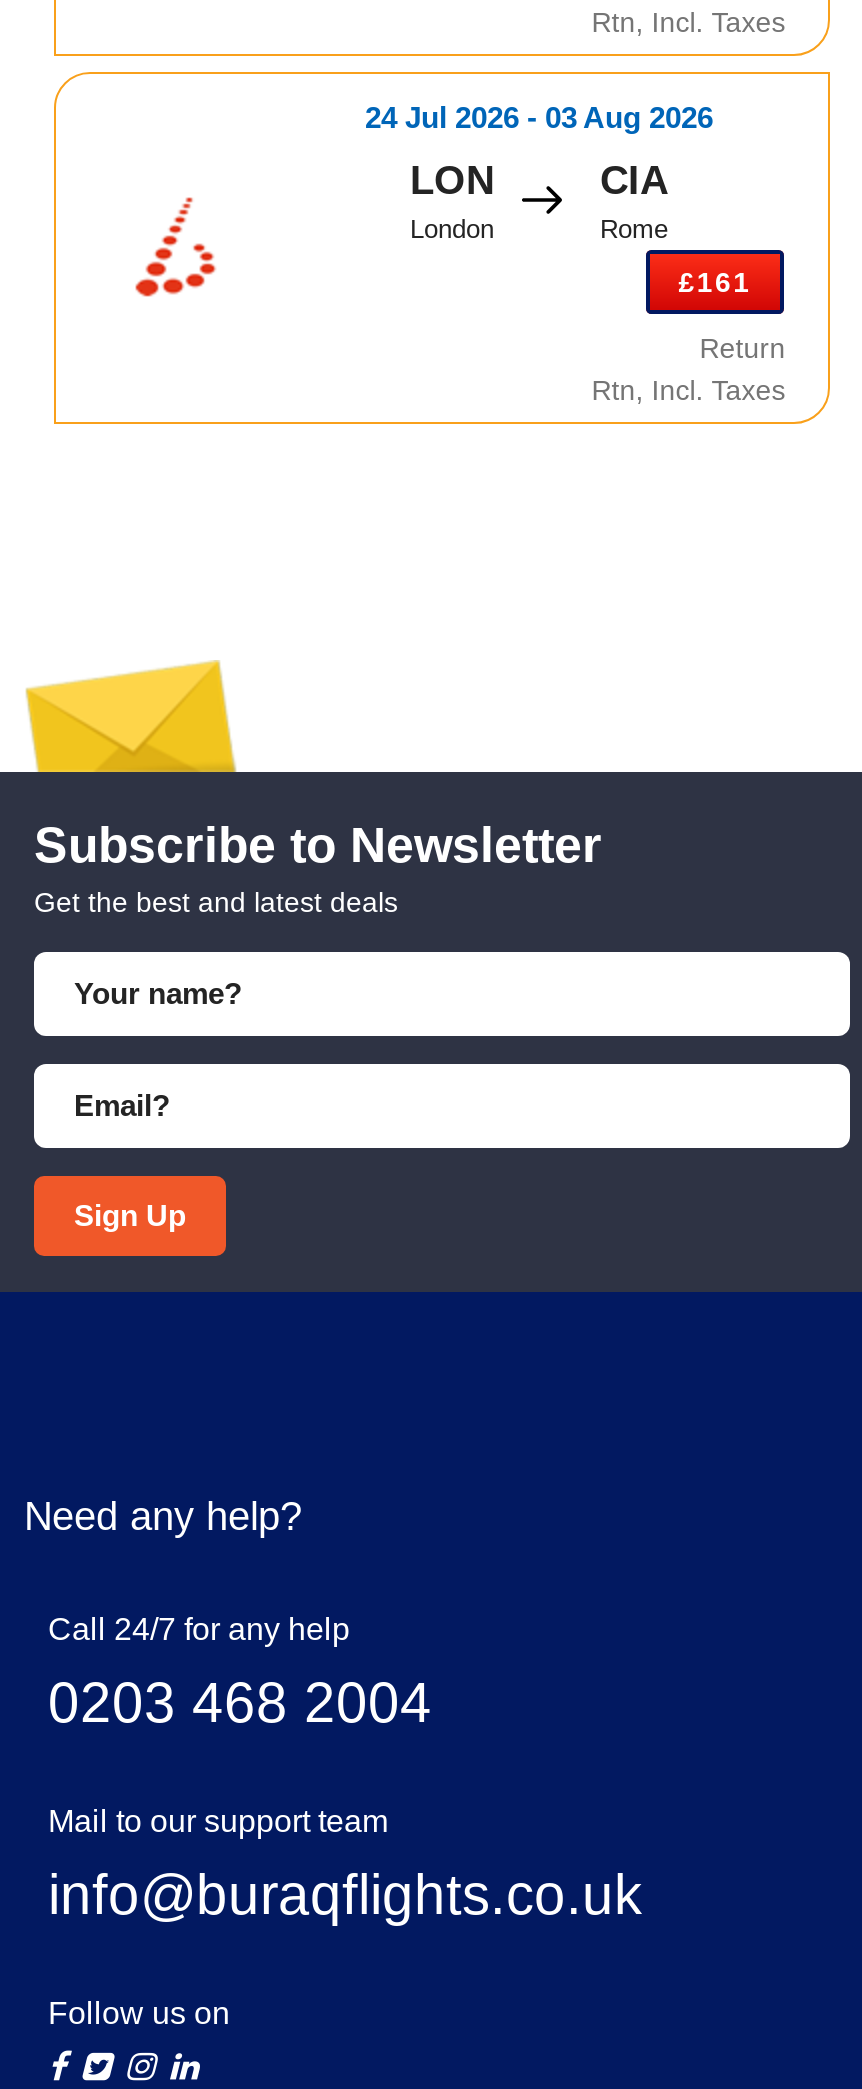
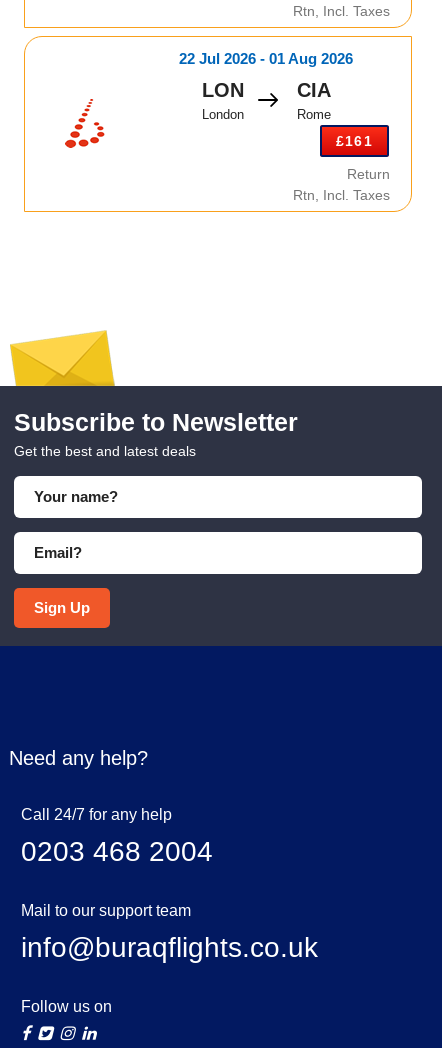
- 24 Jul 2026 - 03 Aug 2026
+ 22 Jul 2026 - 01 Aug 2026
